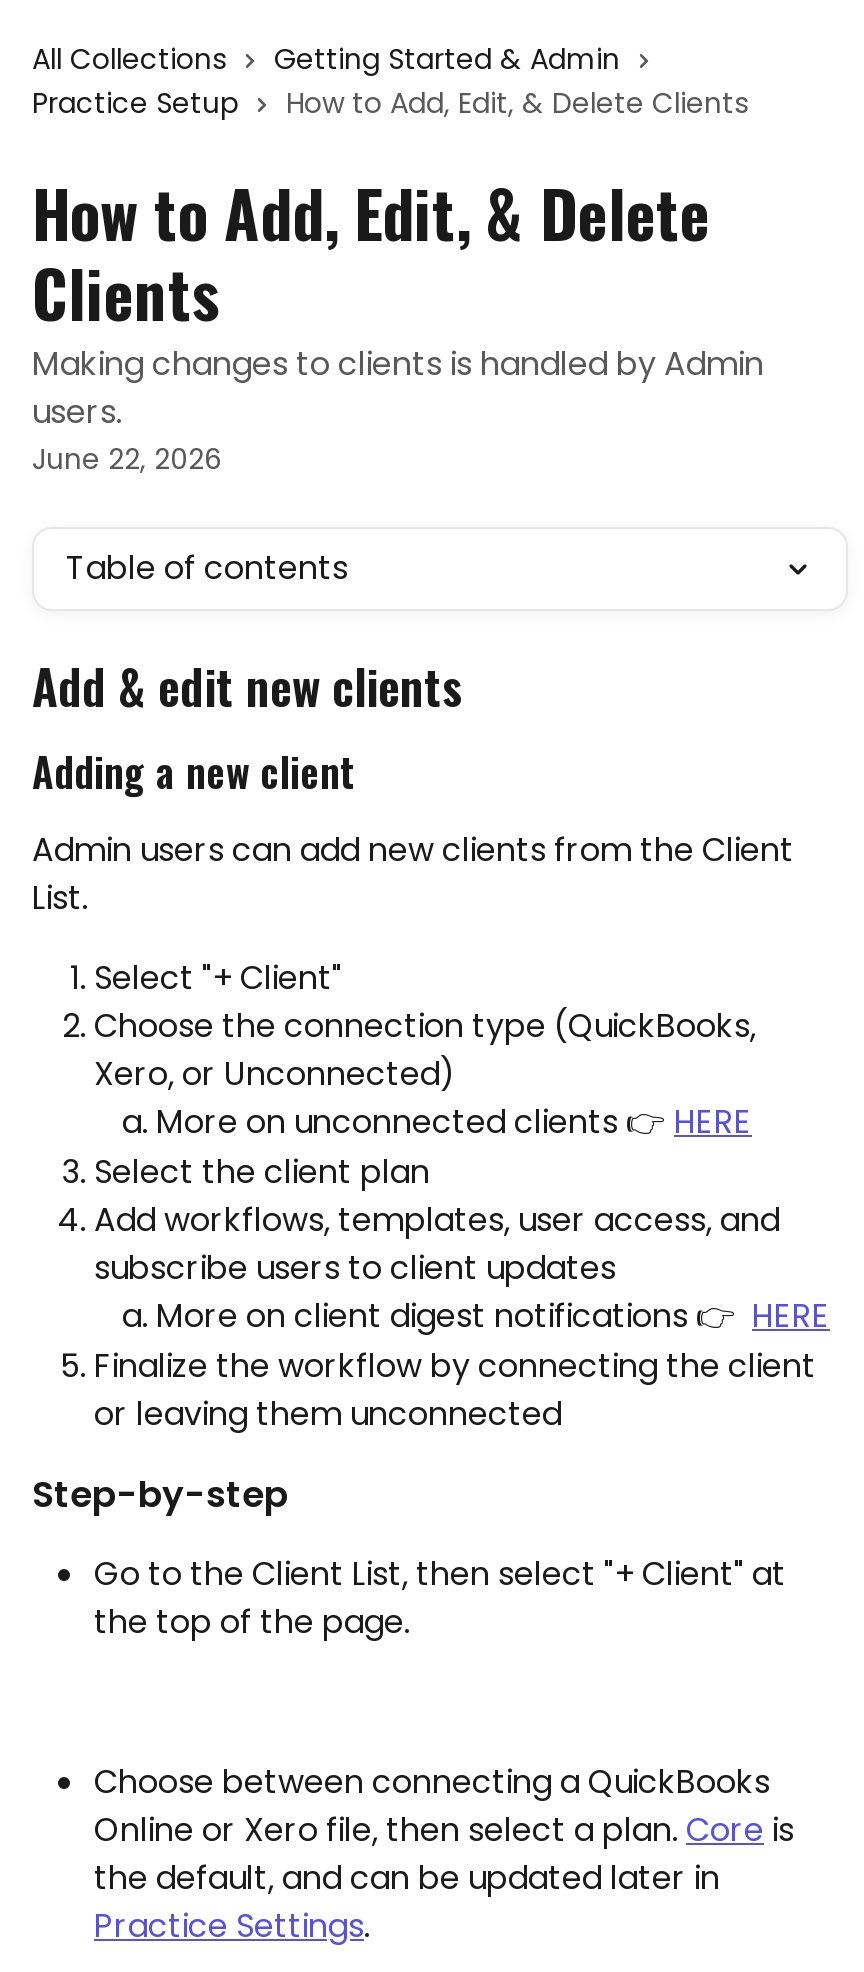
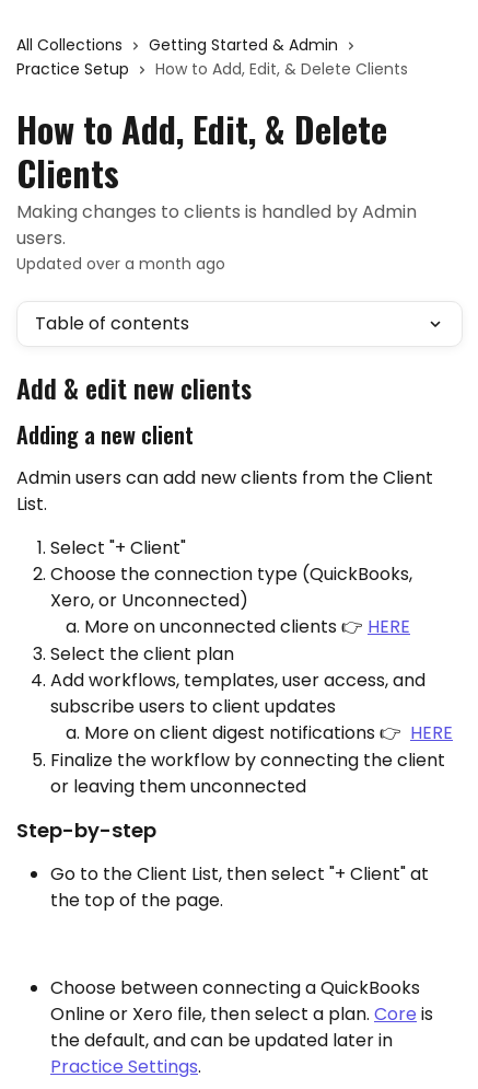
- June 22, 2026
+ Updated over a month ago
